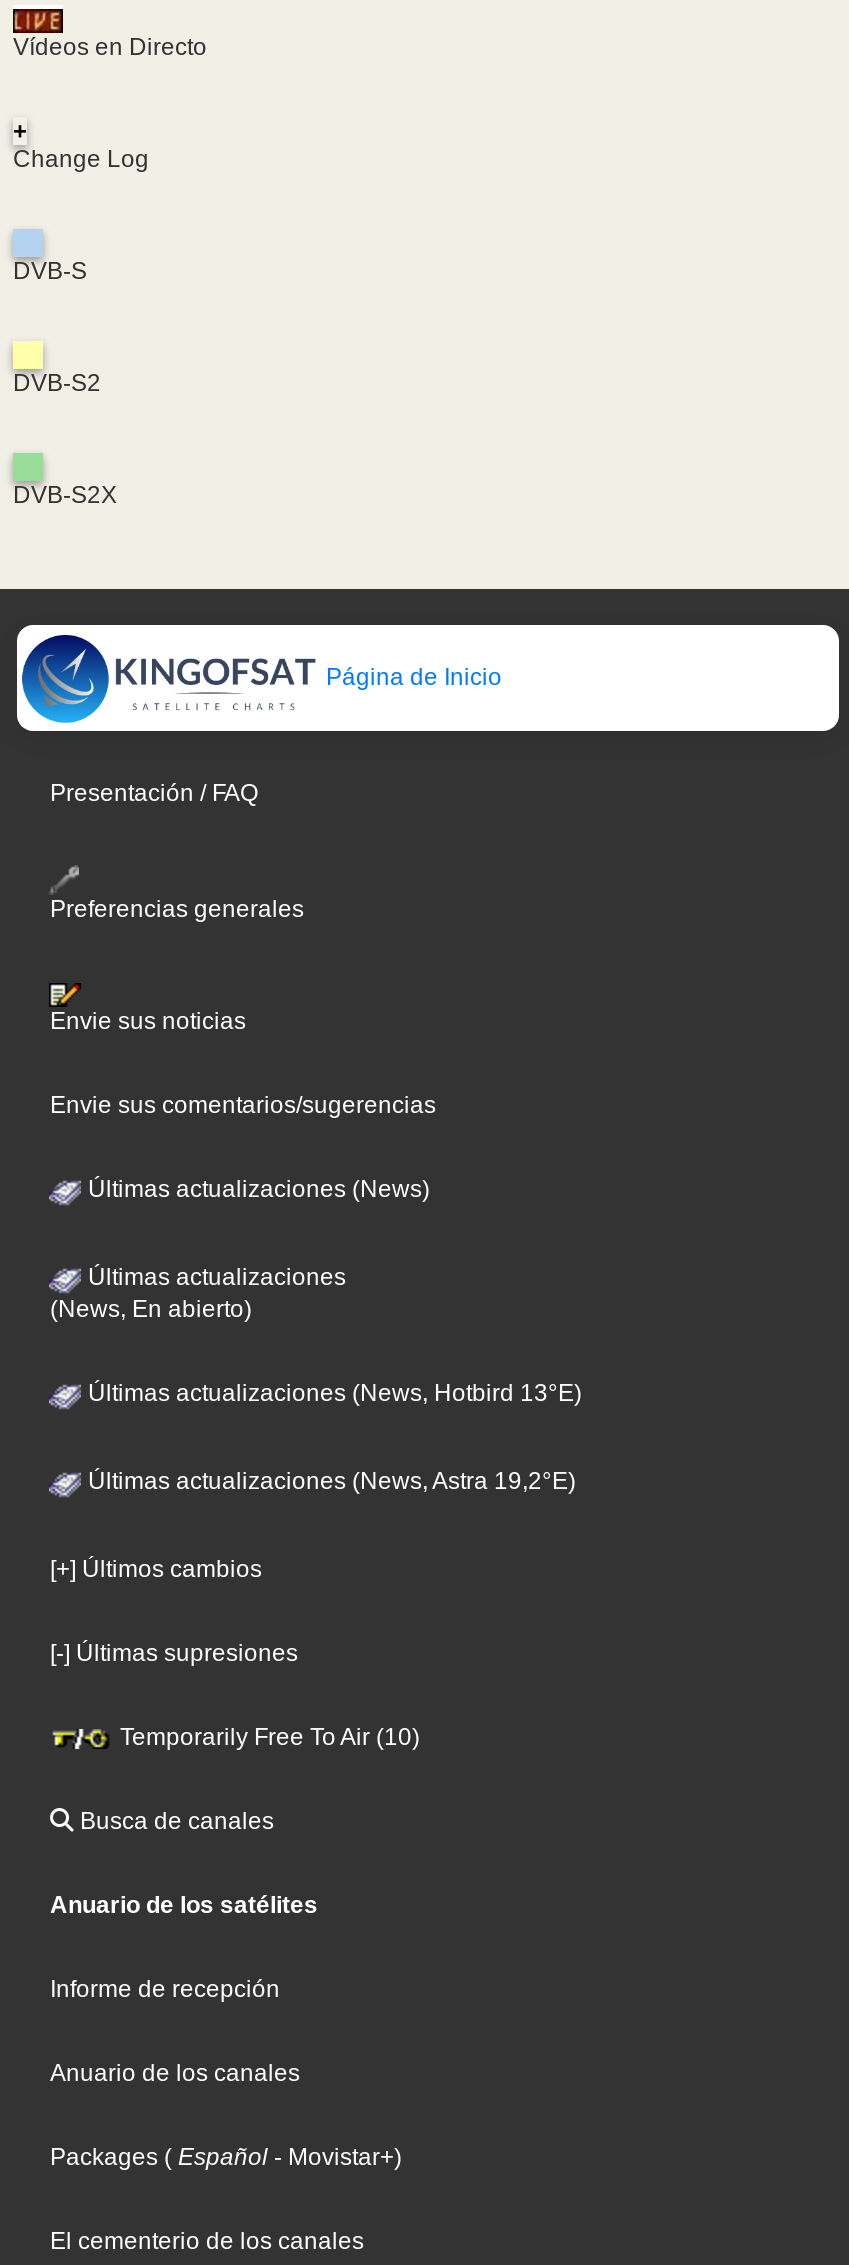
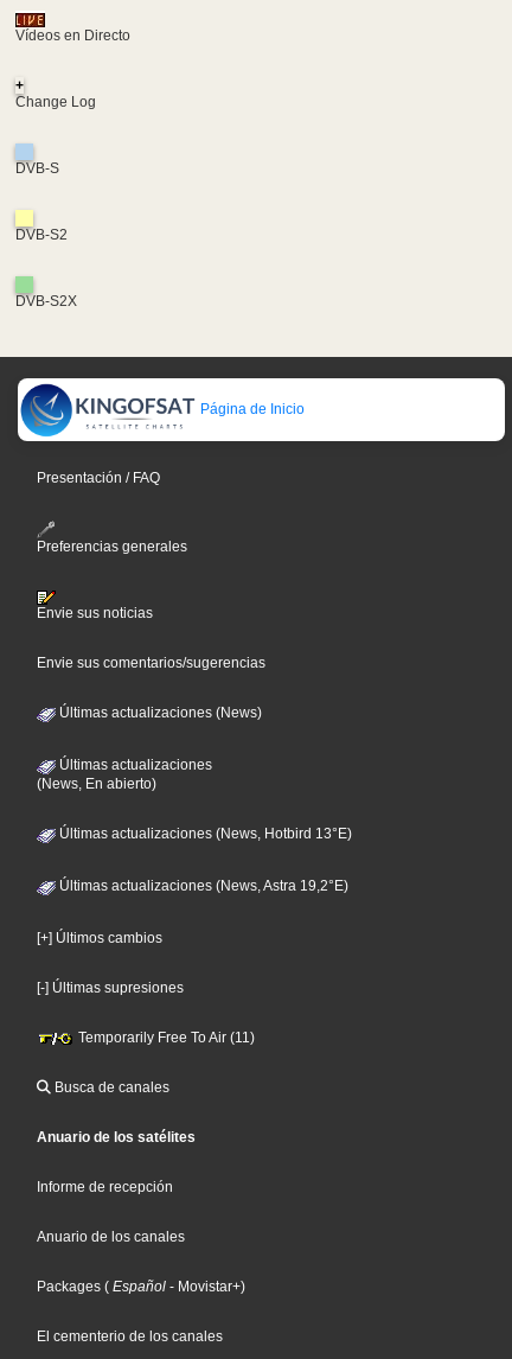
- Temporarily Free To Air (10)
+ Temporarily Free To Air (11)
